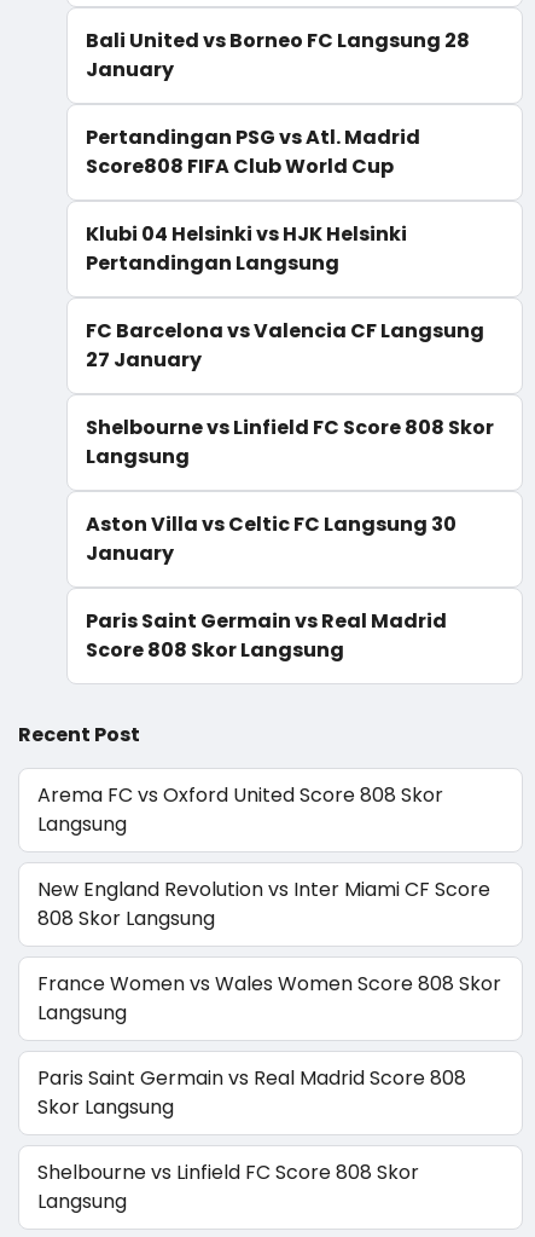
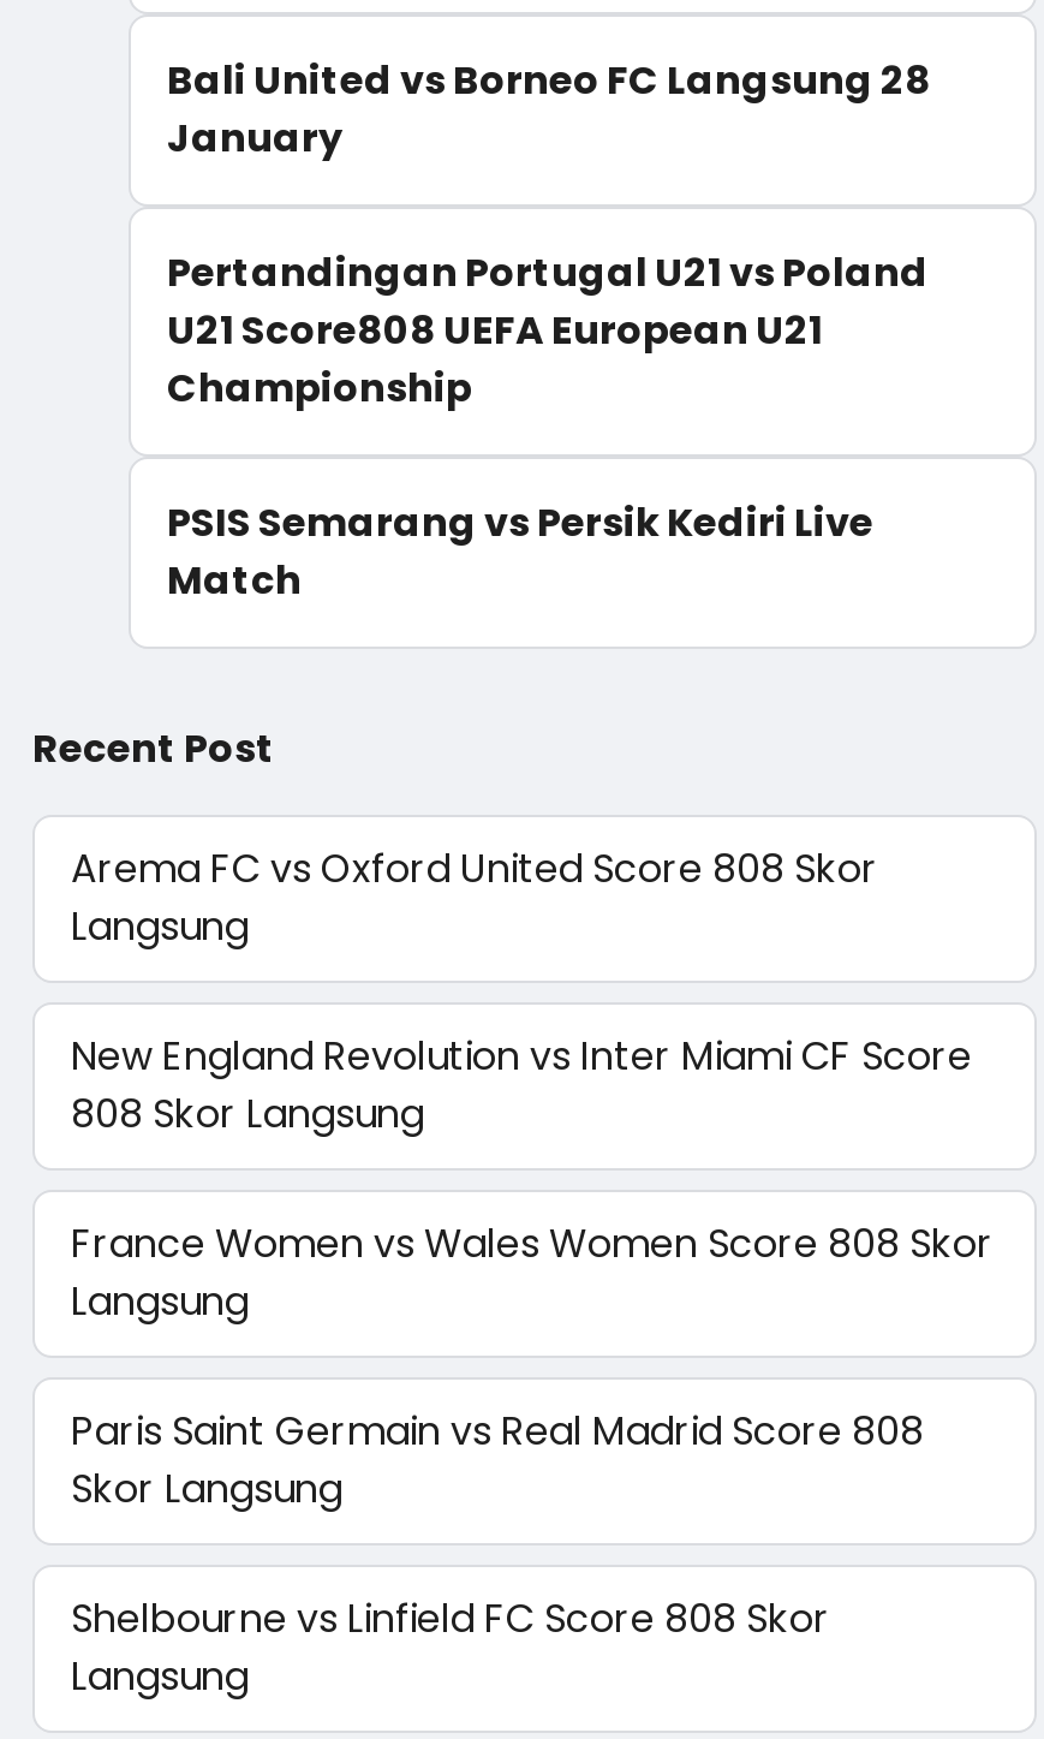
- Pertandingan PSG vs Atl. Madrid
- Score808 FIFA Club World Cup
- Klubi 04 Helsinki vs HJK Helsinki
- Pertandingan Langsung
- FC Barcelona vs Valencia CF Langsung
- 27 January
- Shelbourne vs Linfield FC Score 808 Skor
- Langsung
- Aston Villa vs Celtic FC Langsung 30
- January
- Paris Saint Germain vs Real Madrid
- Score 808 Skor Langsung
+ Pertandingan Portugal U21 vs Poland
+ U21 Score808 UEFA European U21
+ Championship
+ PSIS Semarang vs Persik Kediri Live
+ Match
